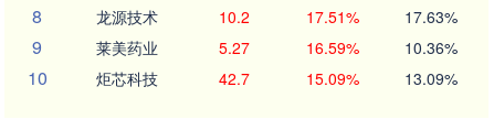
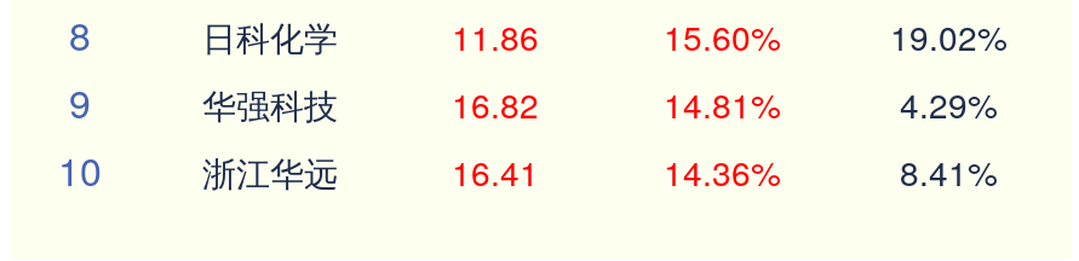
- 龙源技术
- 10.2
- 17.51%
- 17.63%
+ 日科化学
+ 11.86
+ 15.60%
+ 19.02%

- 莱美药业
- 5.27
- 16.59%
- 10.36%
+ 华强科技
+ 16.82
+ 14.81%
+ 4.29%

- 炬芯科技
- 42.7
- 15.09%
- 13.09%
+ 浙江华远
+ 16.41
+ 14.36%
+ 8.41%
